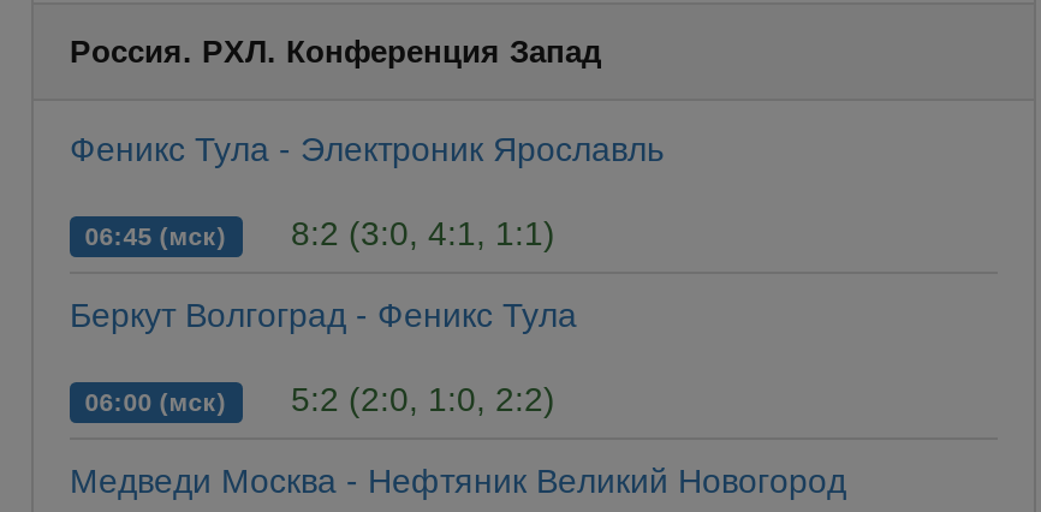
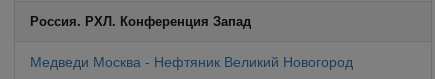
- Феникс Тула - Электроник Ярославль
- 06:45 (мск)
- 8:2 (3:0, 4:1, 1:1)
- Беркут Волгоград - Феникс Тула
- 06:00 (мск)
- 5:2 (2:0, 1:0, 2:2)
